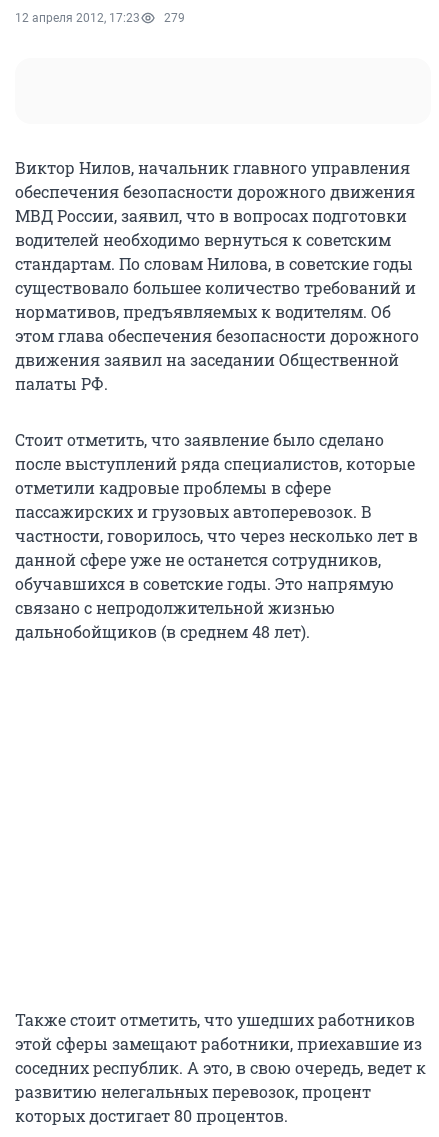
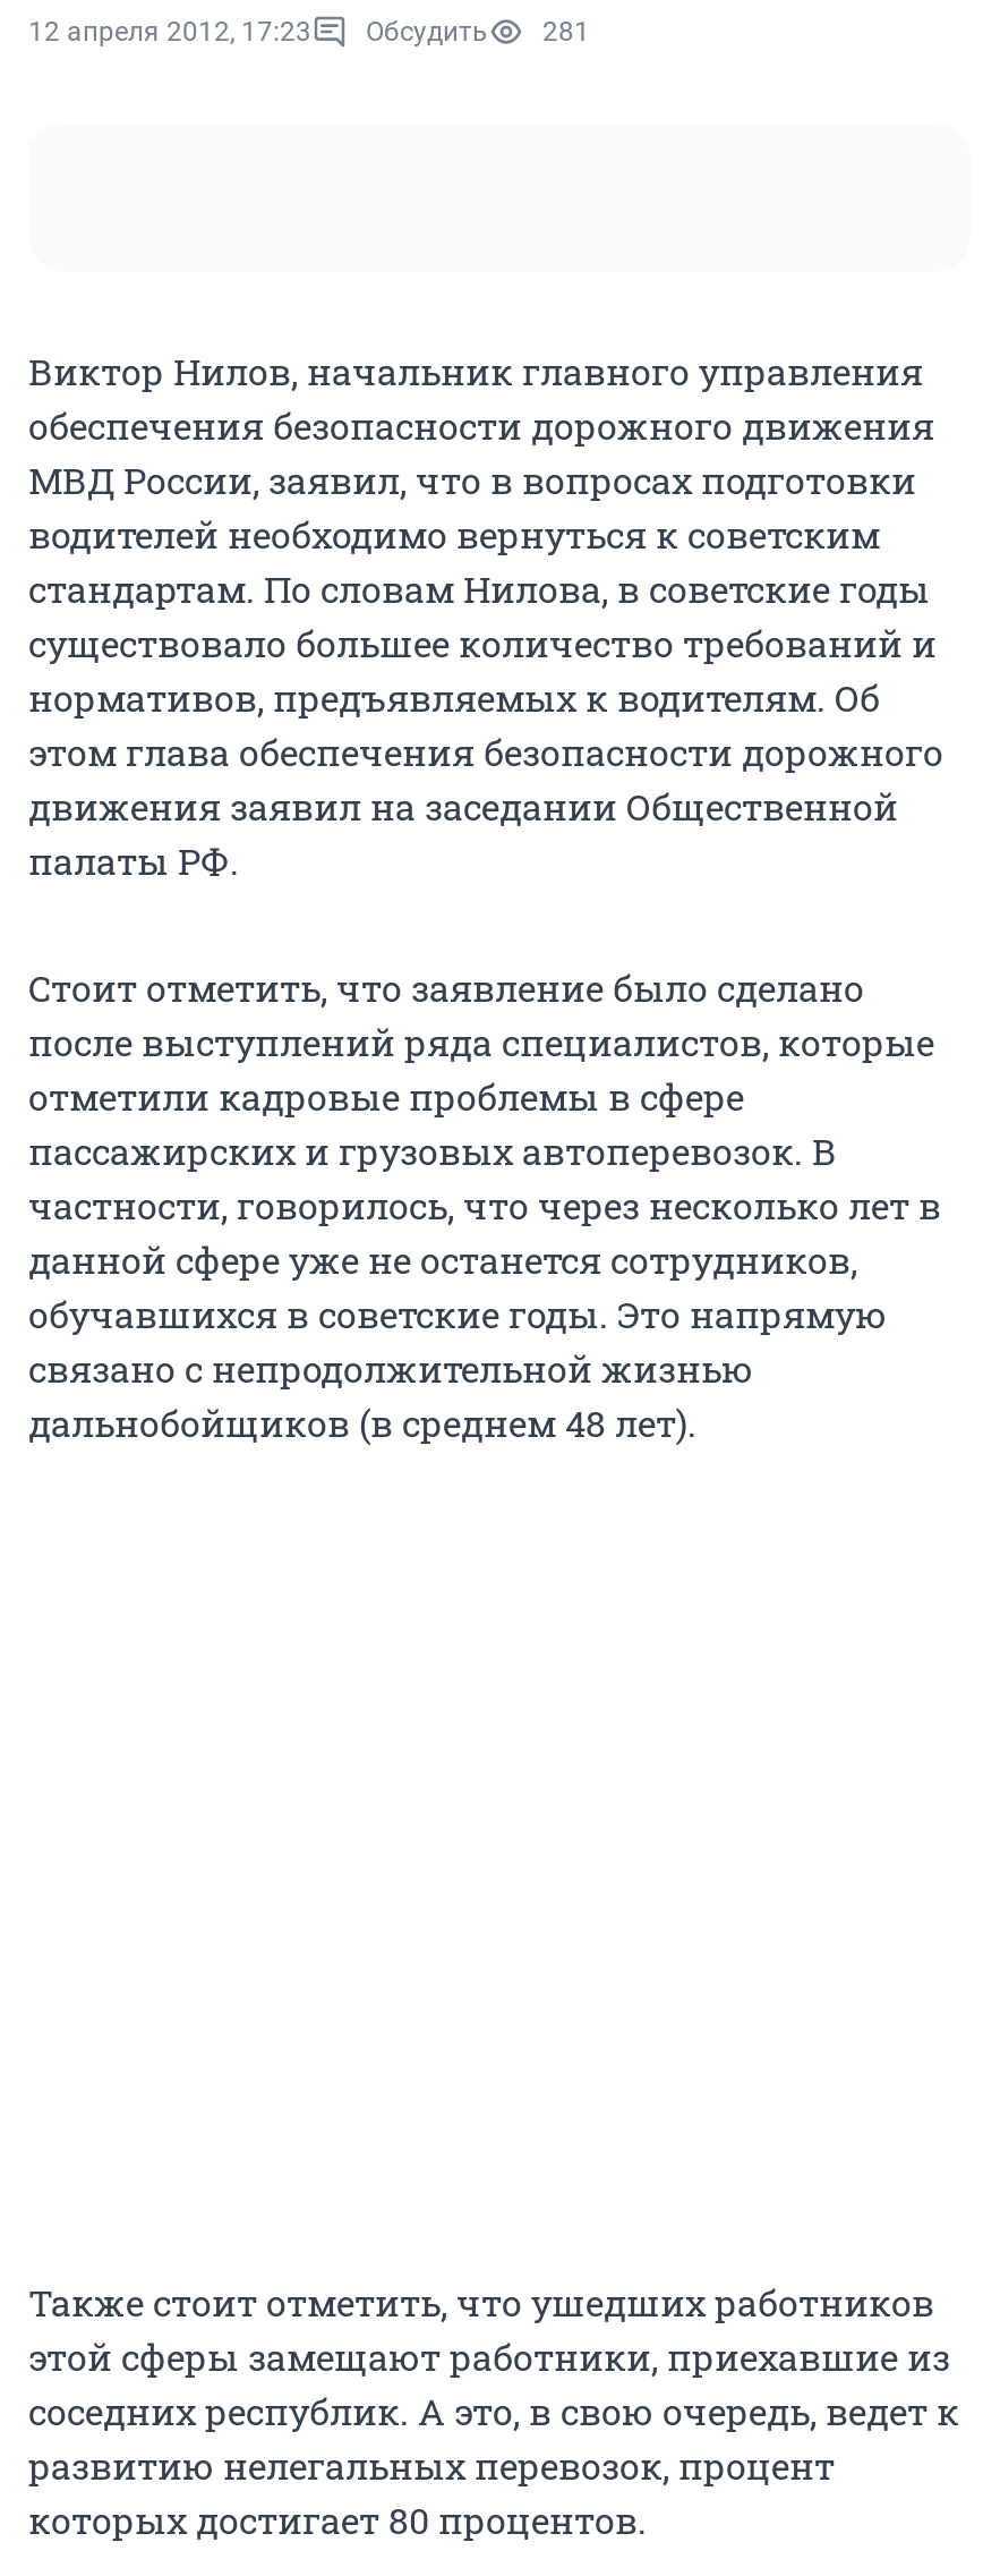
- 279
+ Обсудить
+ 281
